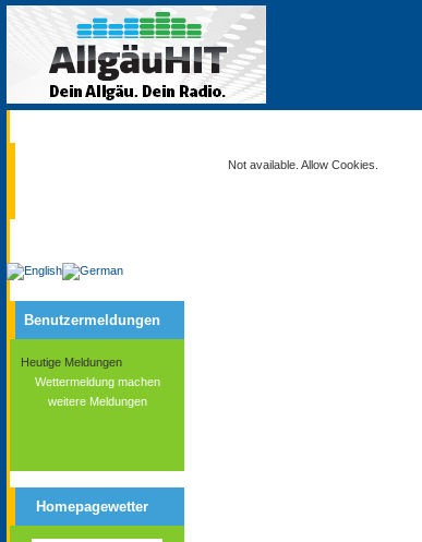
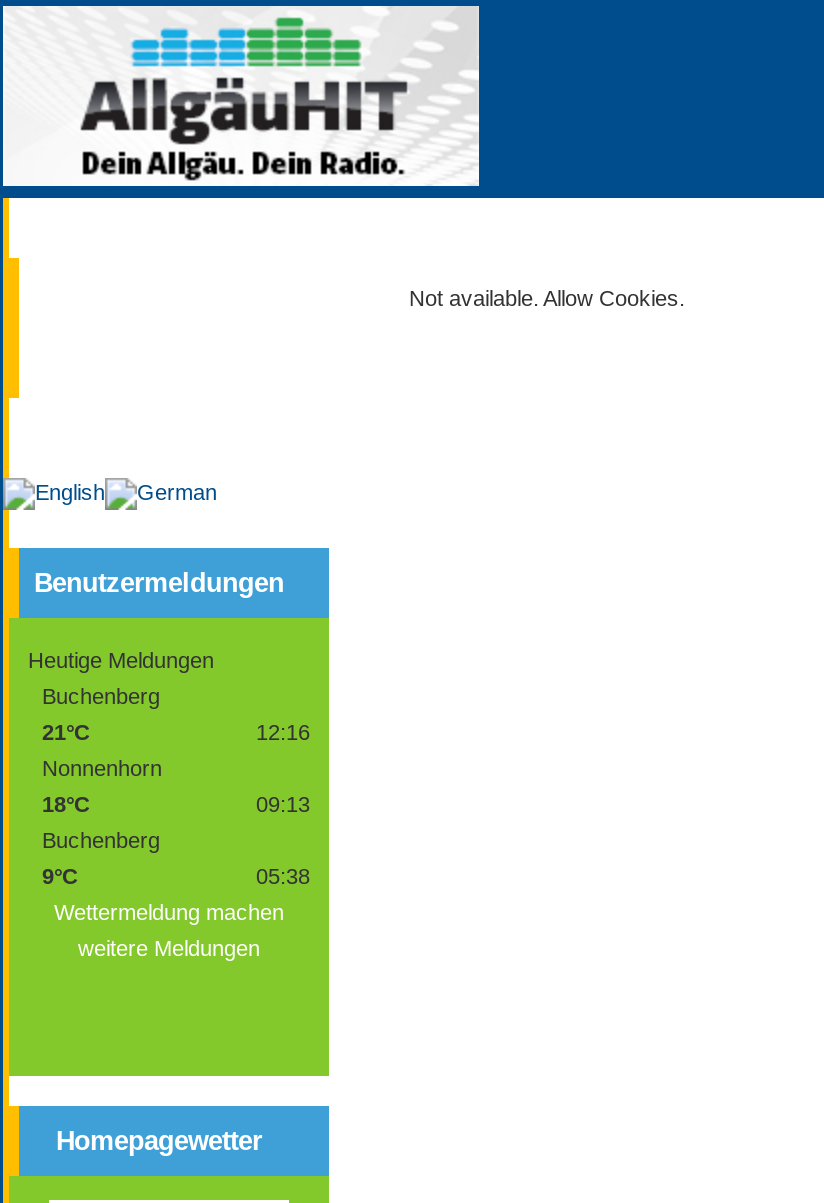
+ Buchenberg
+ 21°C
+ 12:16
+ Nonnenhorn
+ 18°C
+ 09:13
+ Buchenberg
+ 9°C
+ 05:38
